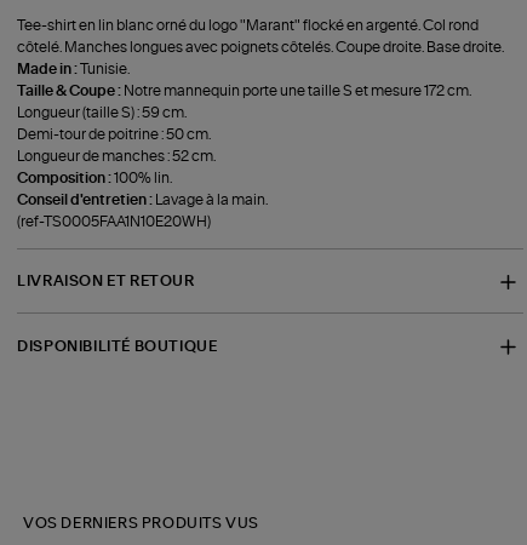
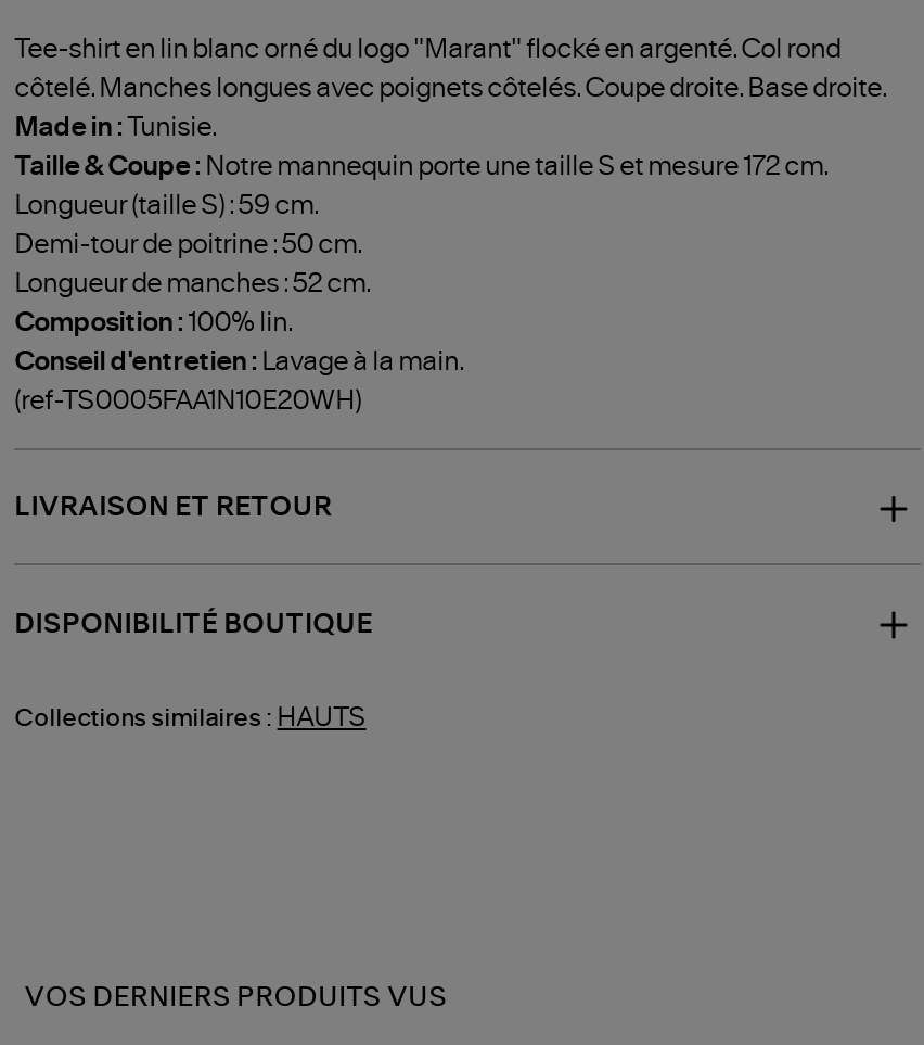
+ Collections similaires : HAUTS
